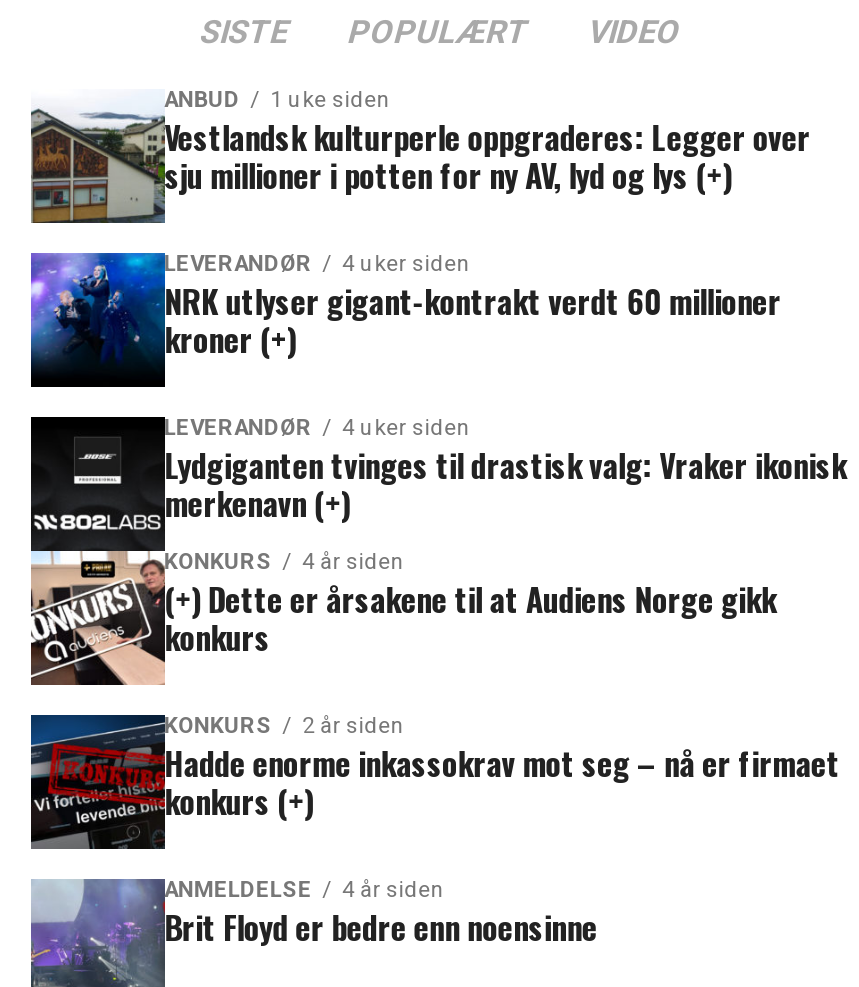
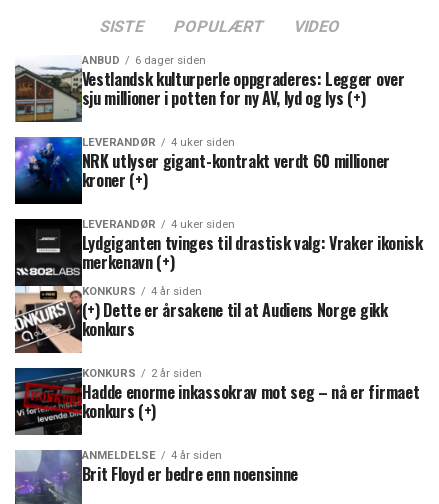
- ANBUD 1 uke siden
+ ANBUD 6 dager siden
